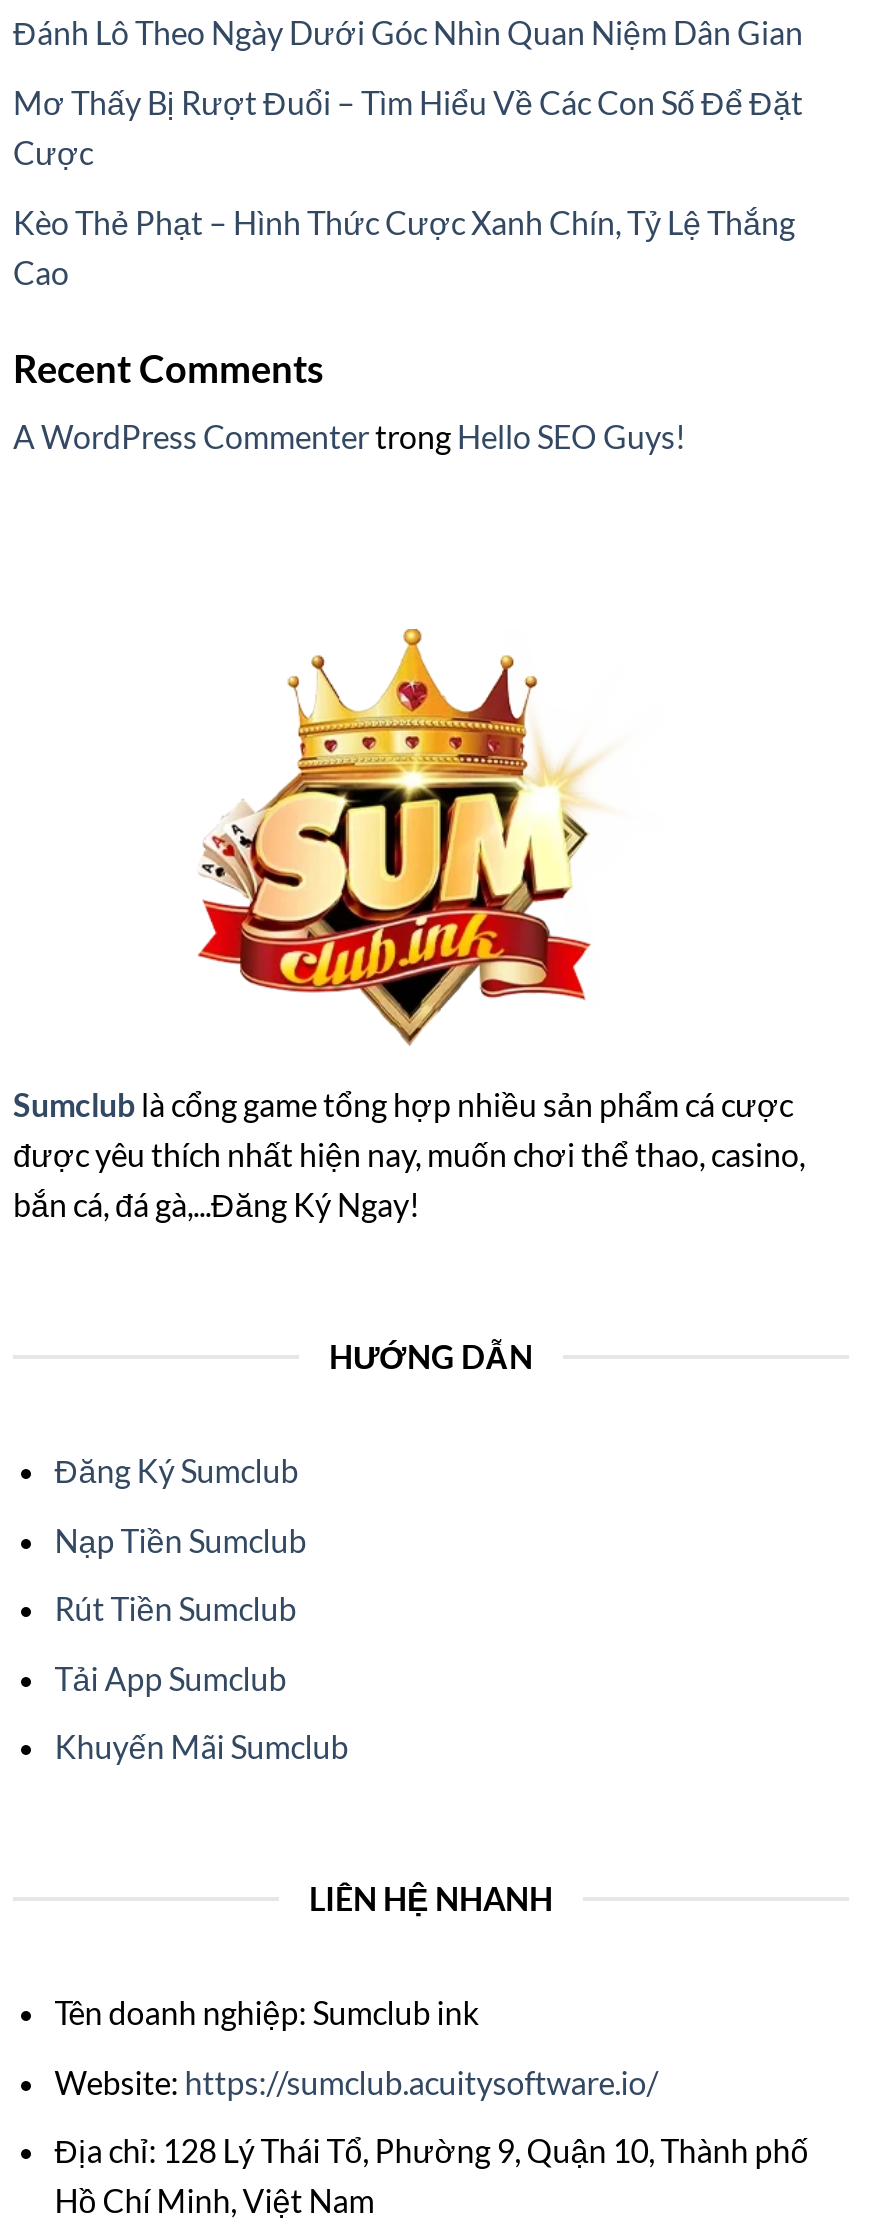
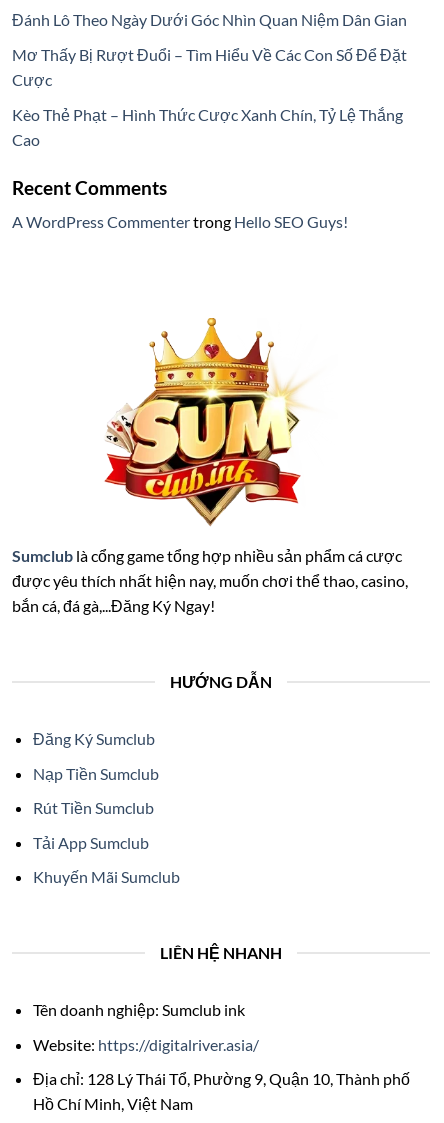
- Website: https://sumclub.acuitysoftware.io/
+ Website: https://digitalriver.asia/
